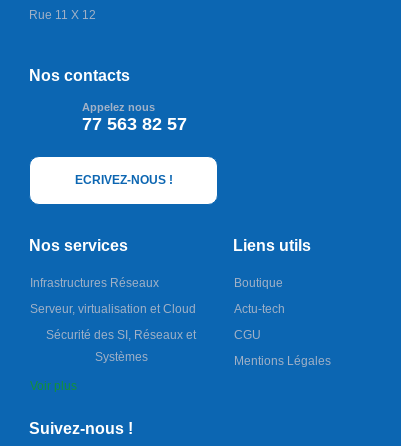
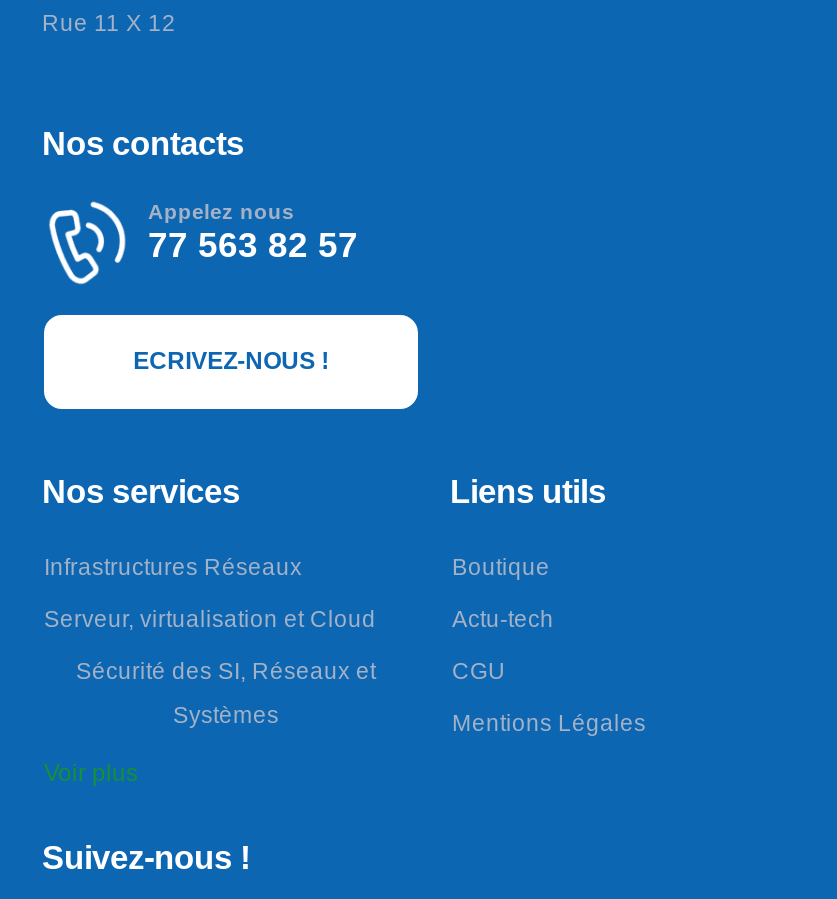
+ [image]
